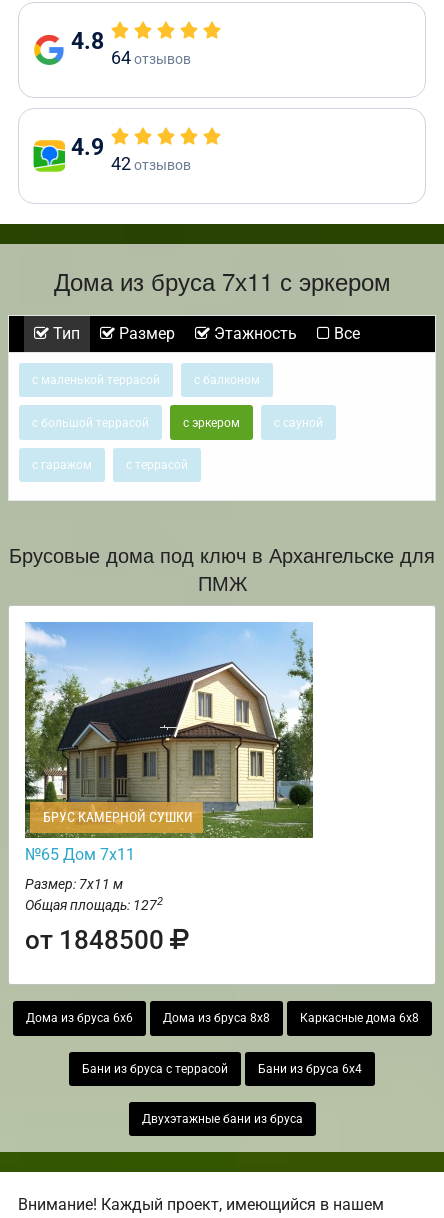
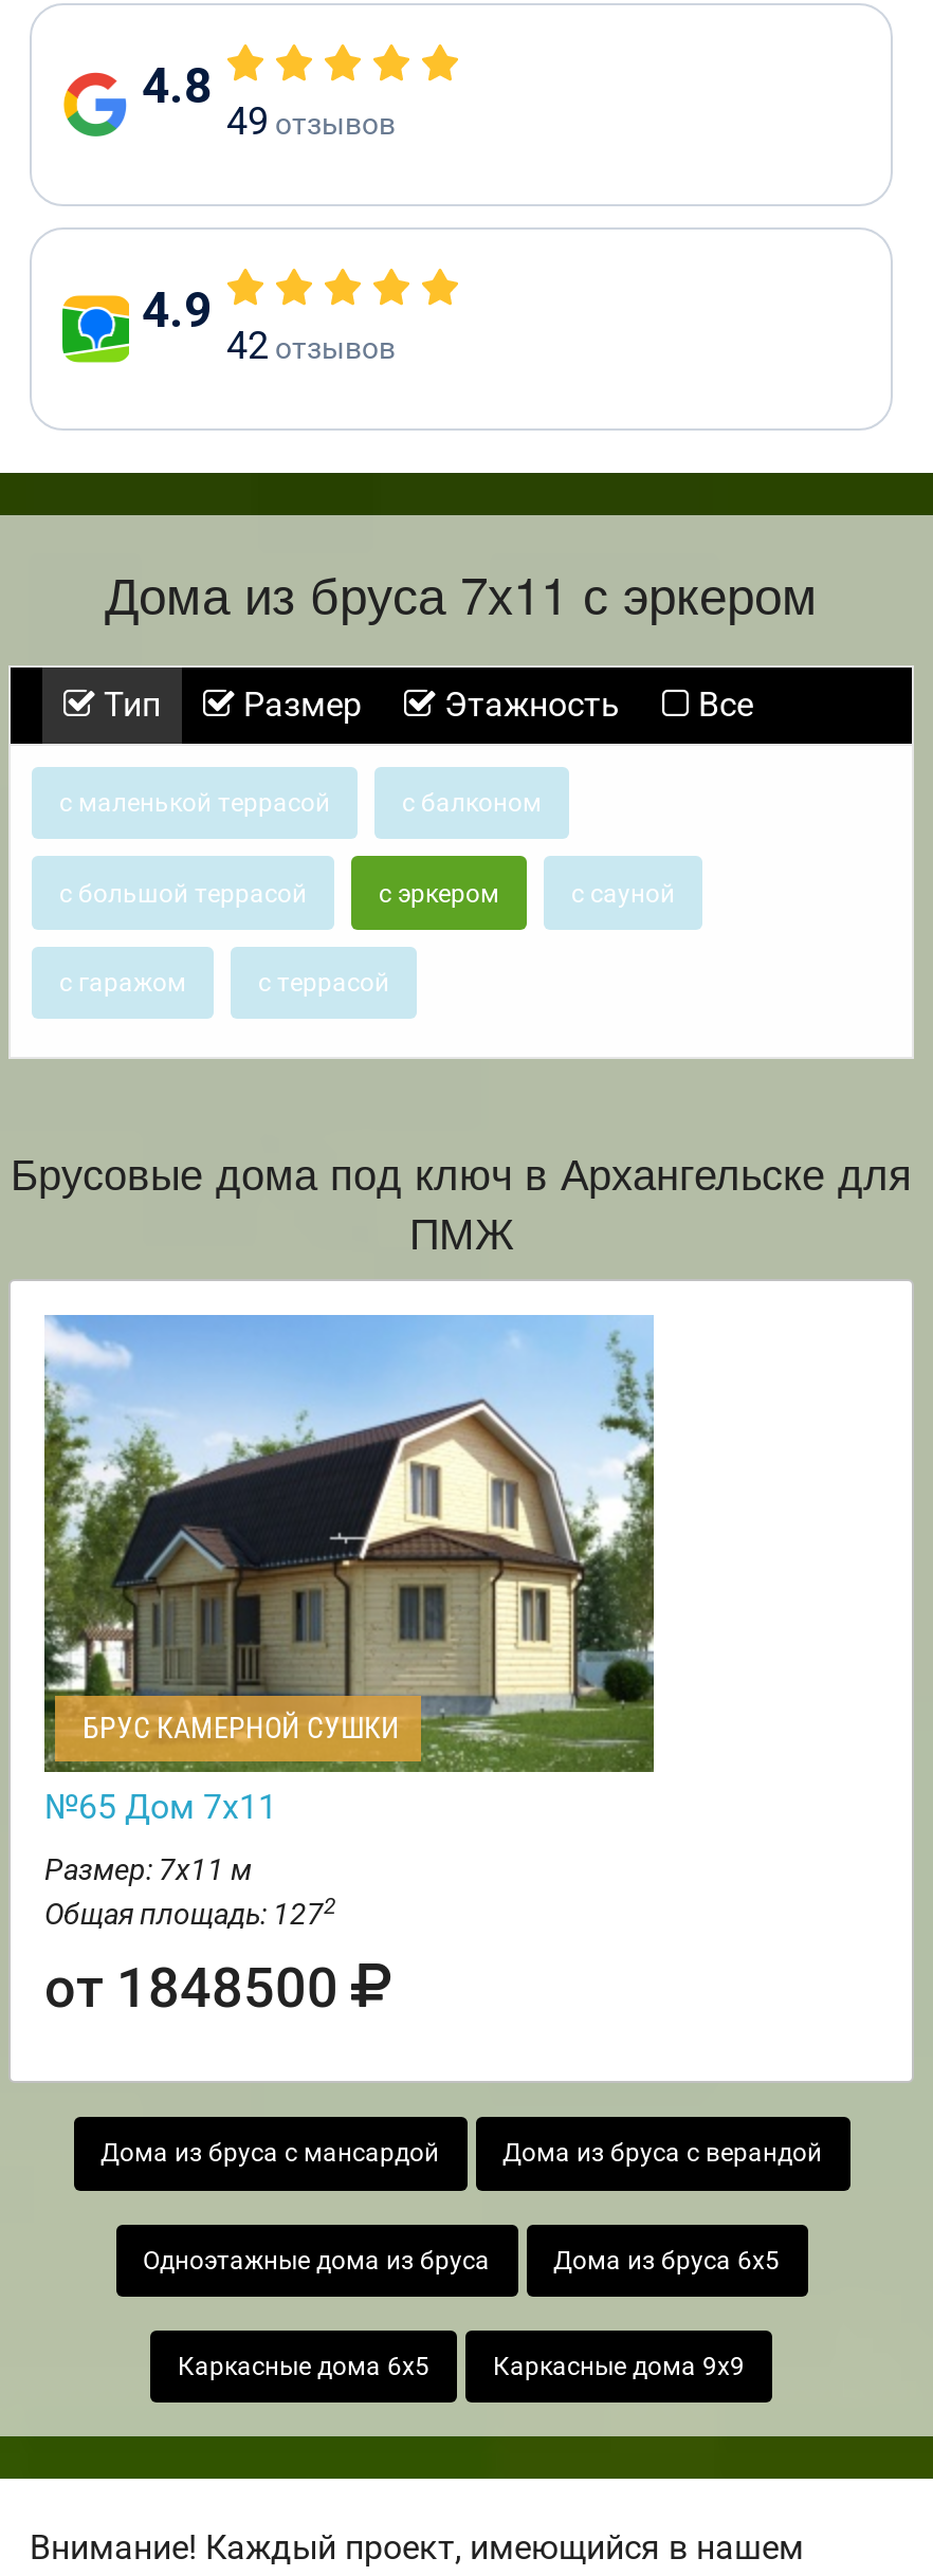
- 64 отзывов
+ 49 отзывов

- Дома из бруса 6х6
- Дома из бруса 8х8
- Каркасные дома 6х8
+ Дома из бруса с мансардой
+ Дома из бруса с верандой

- Бани из бруса с террасой
- Бани из бруса 6х4
+ Одноэтажные дома из бруса
+ Дома из бруса 6х5

- Двухэтажные бани из бруса
+ Каркасные дома 6х5
+ Каркасные дома 9х9
